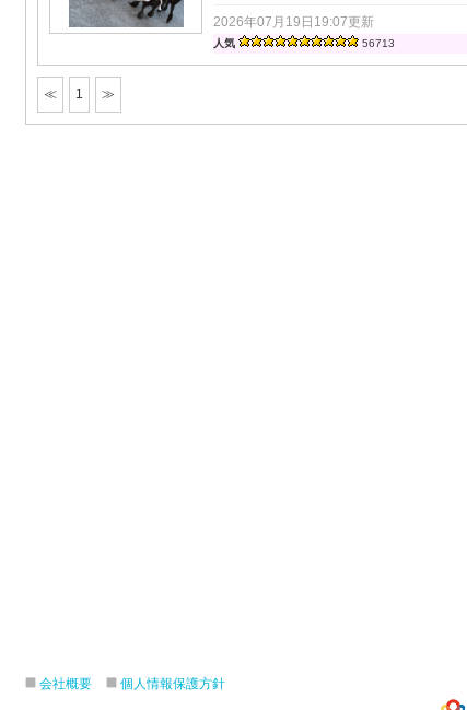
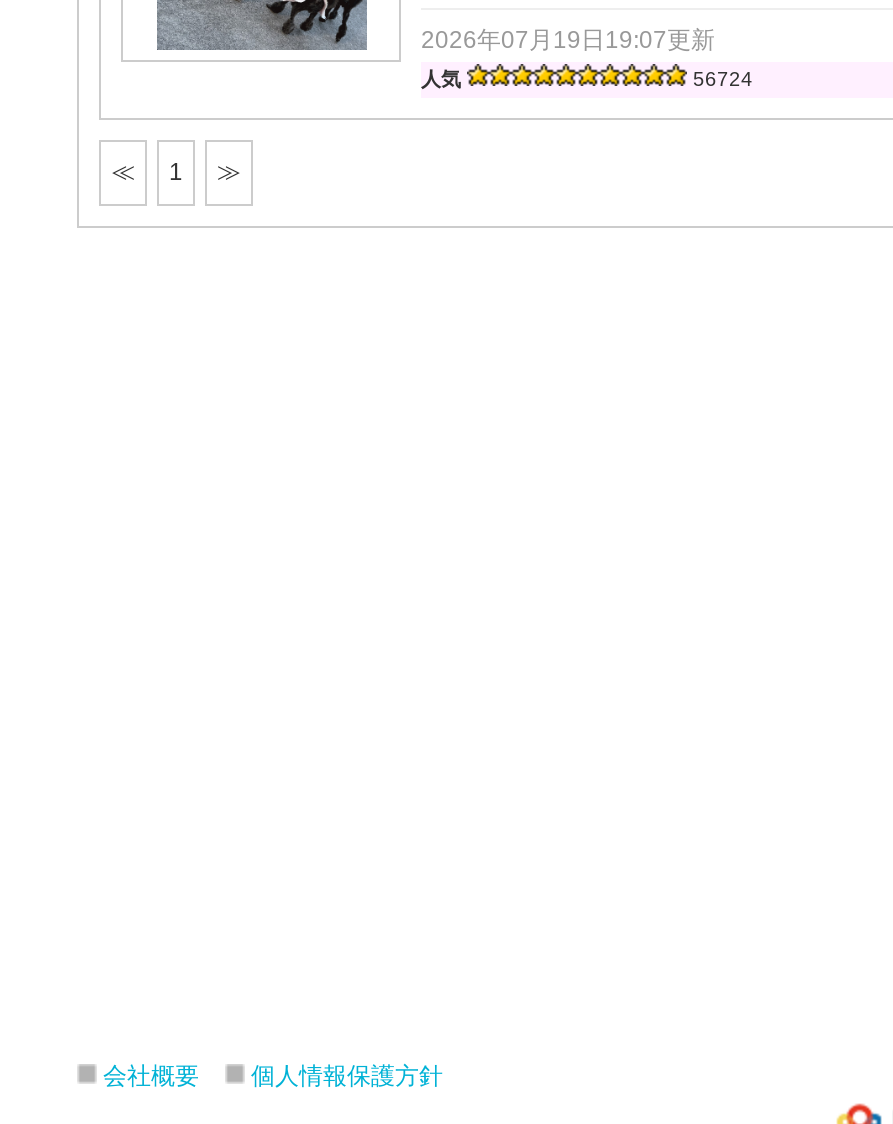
- 56713
+ 56724
